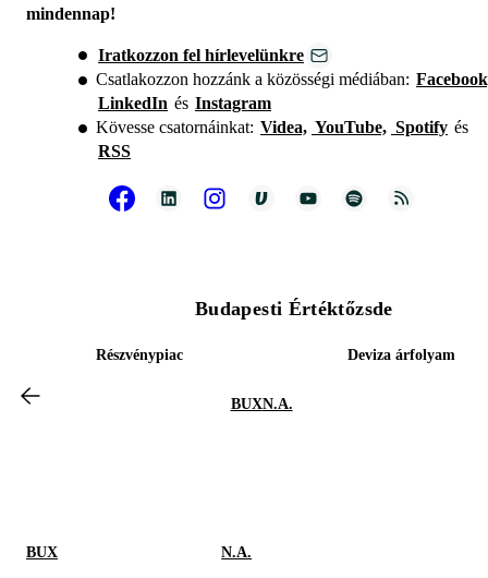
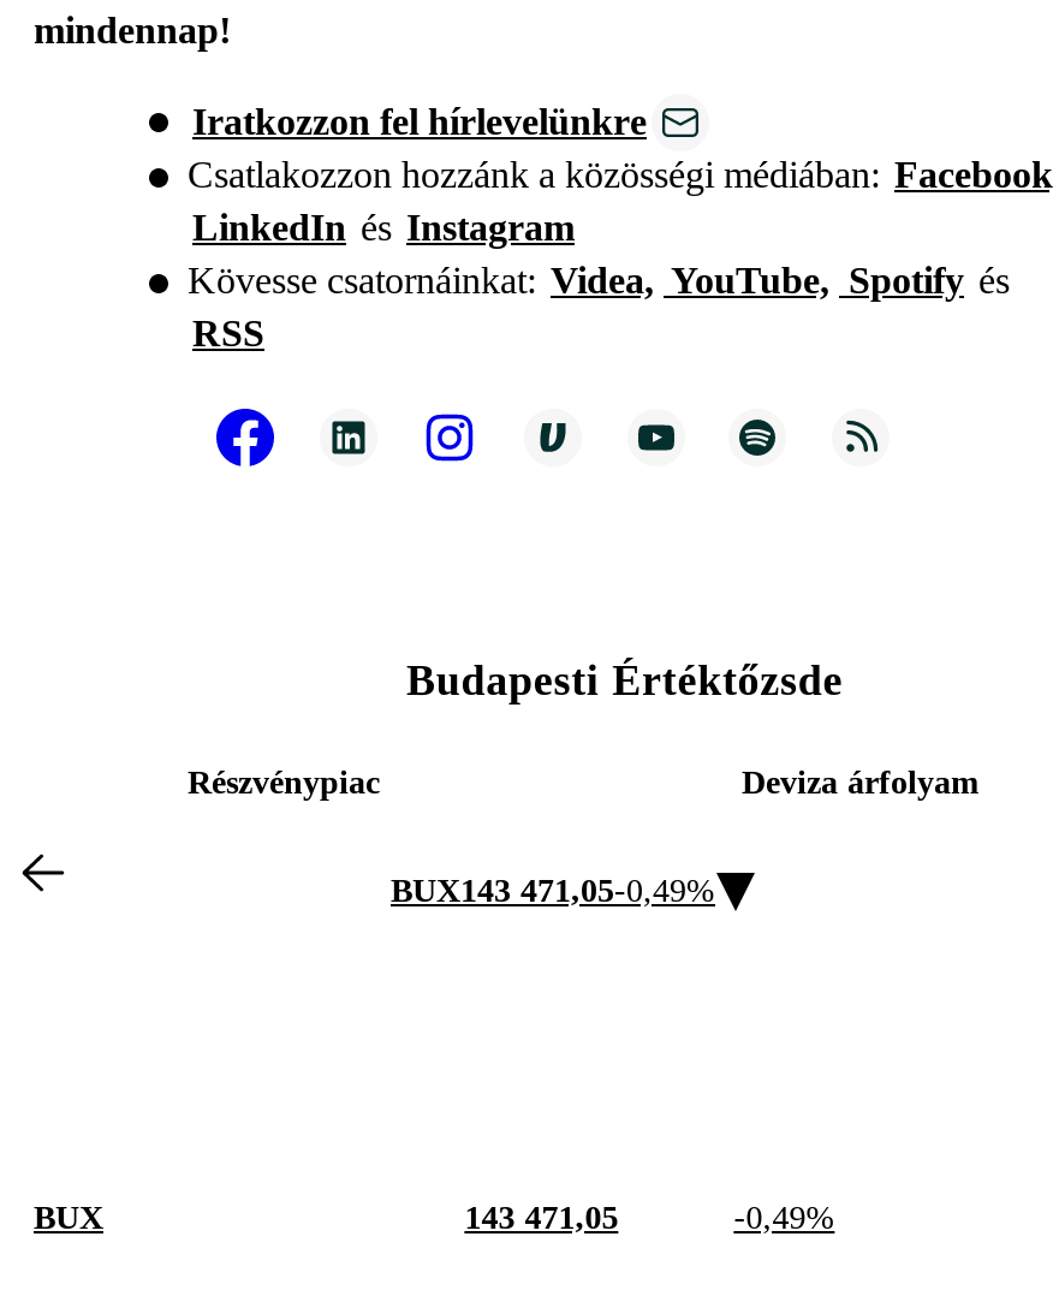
- BUXN.A.
+ BUX143 471,05-0,49%

- N.A.
+ 143 471,05
+ -0,49%
